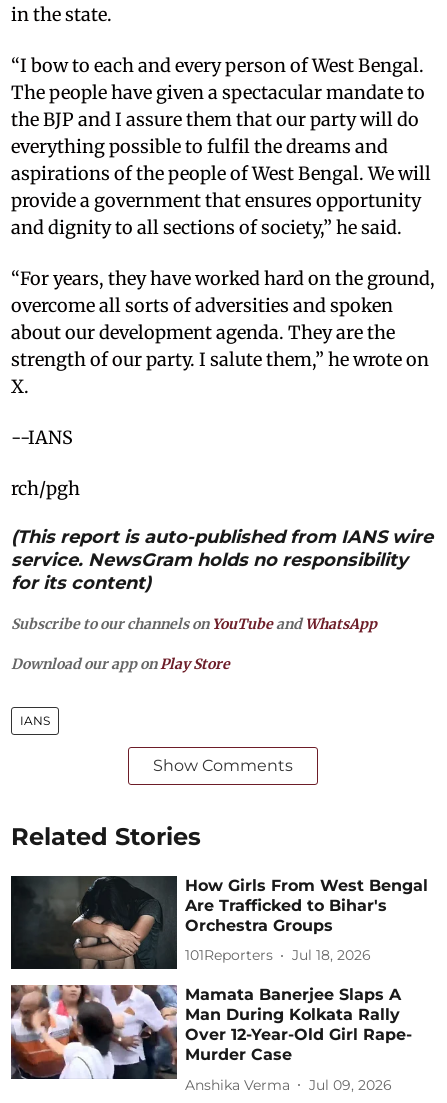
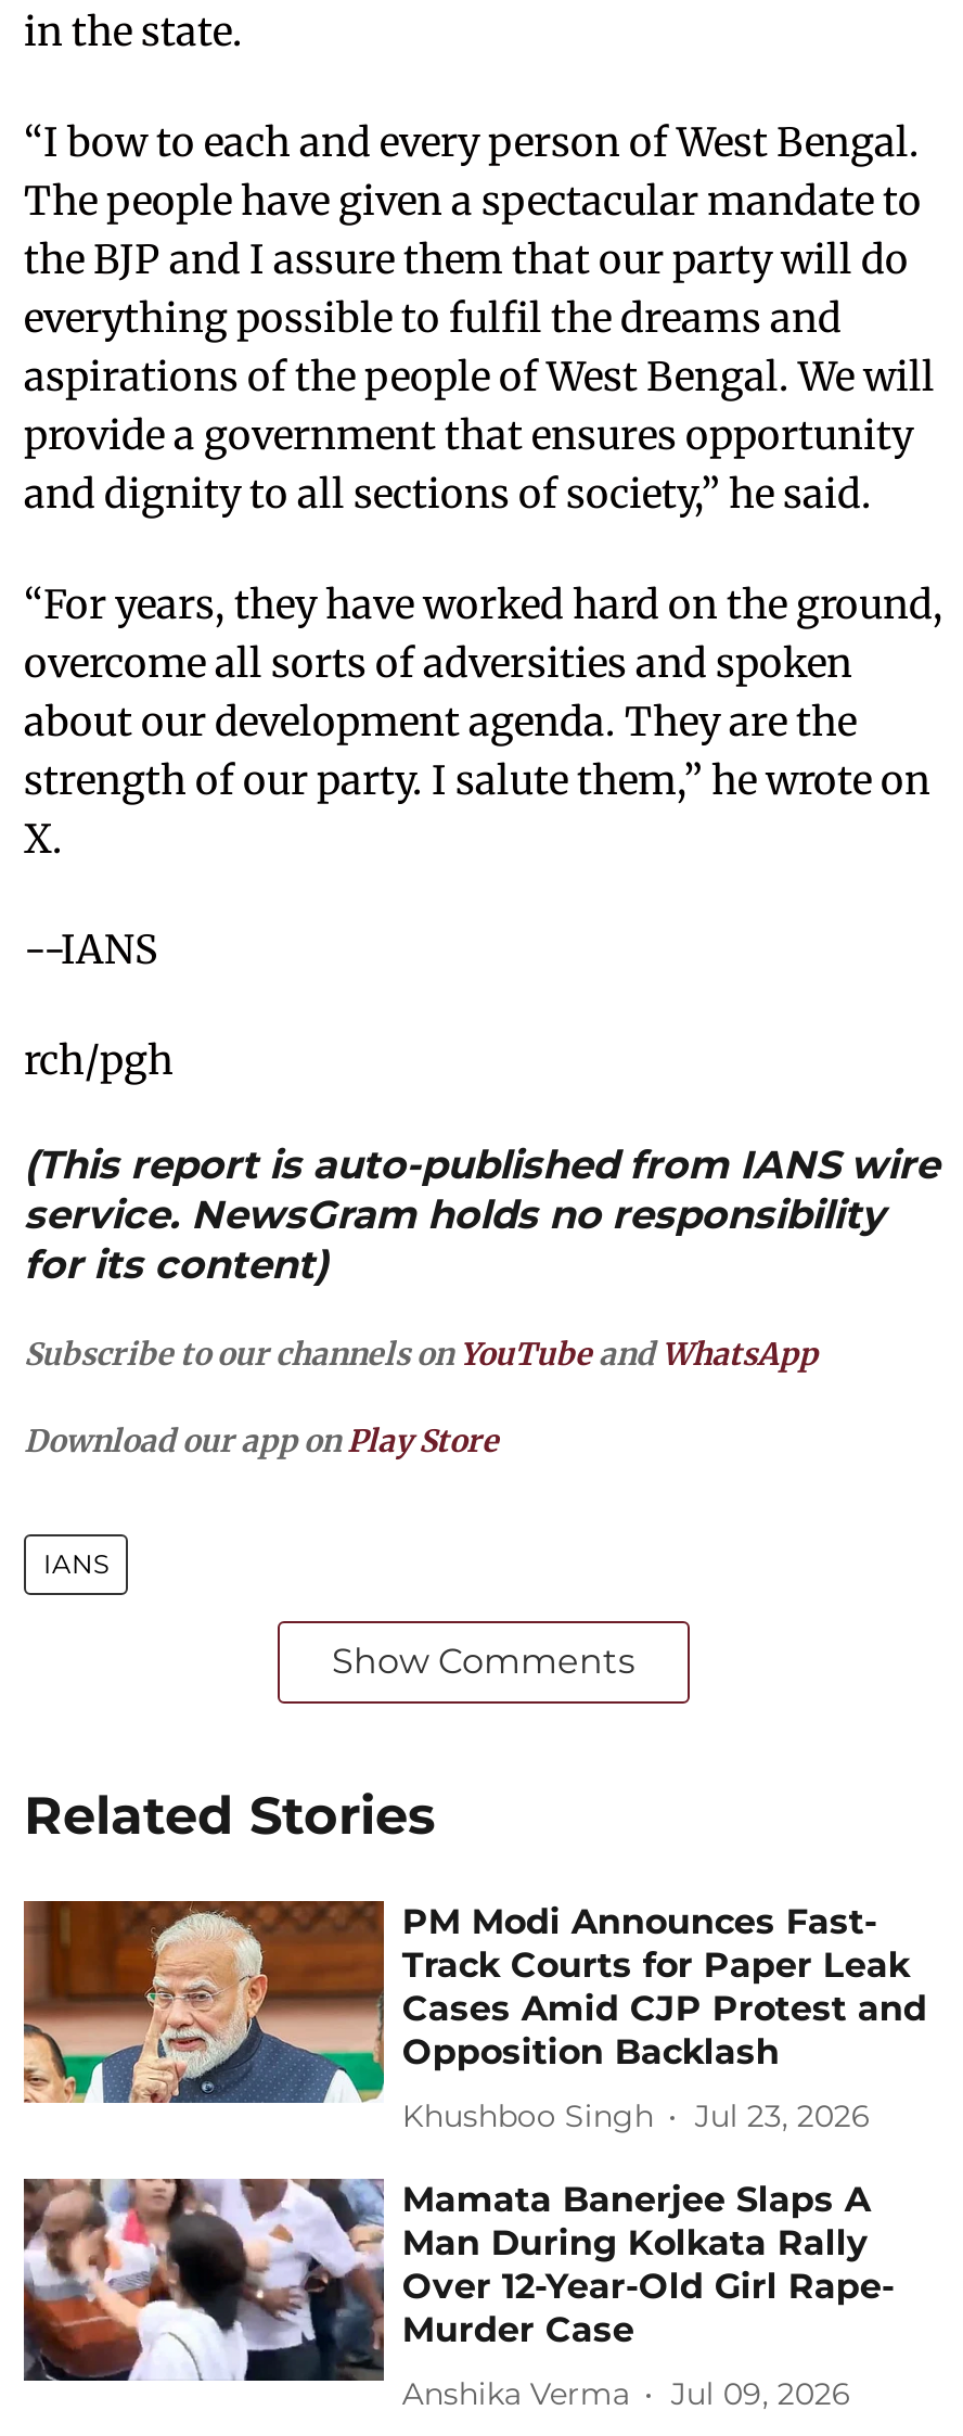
- [image]
- How Girls From West Bengal
- Are Trafficked to Bihar's
- Orchestra Groups
+ [image]
+ PM Modi Announces Fast-
+ Track Courts for Paper Leak
+ Cases Amid CJP Protest and
+ Opposition Backlash

- 101Reporters
- Jul 18, 2026
+ Khushboo Singh
+ Jul 23, 2026
